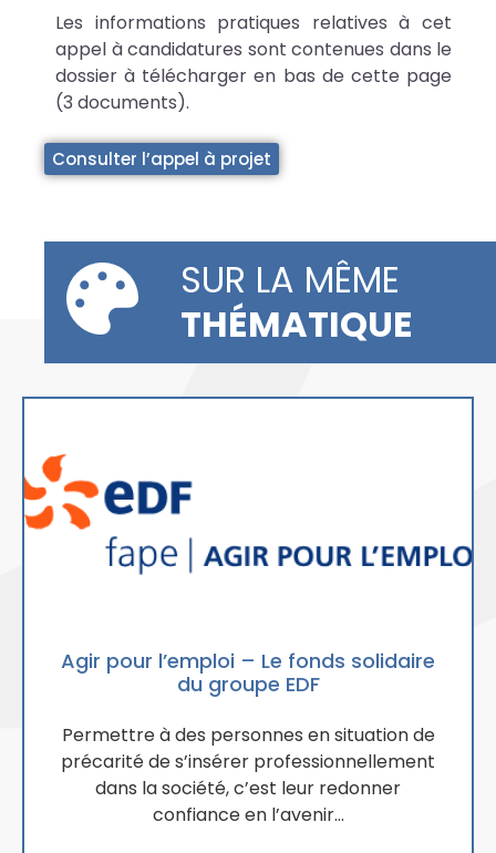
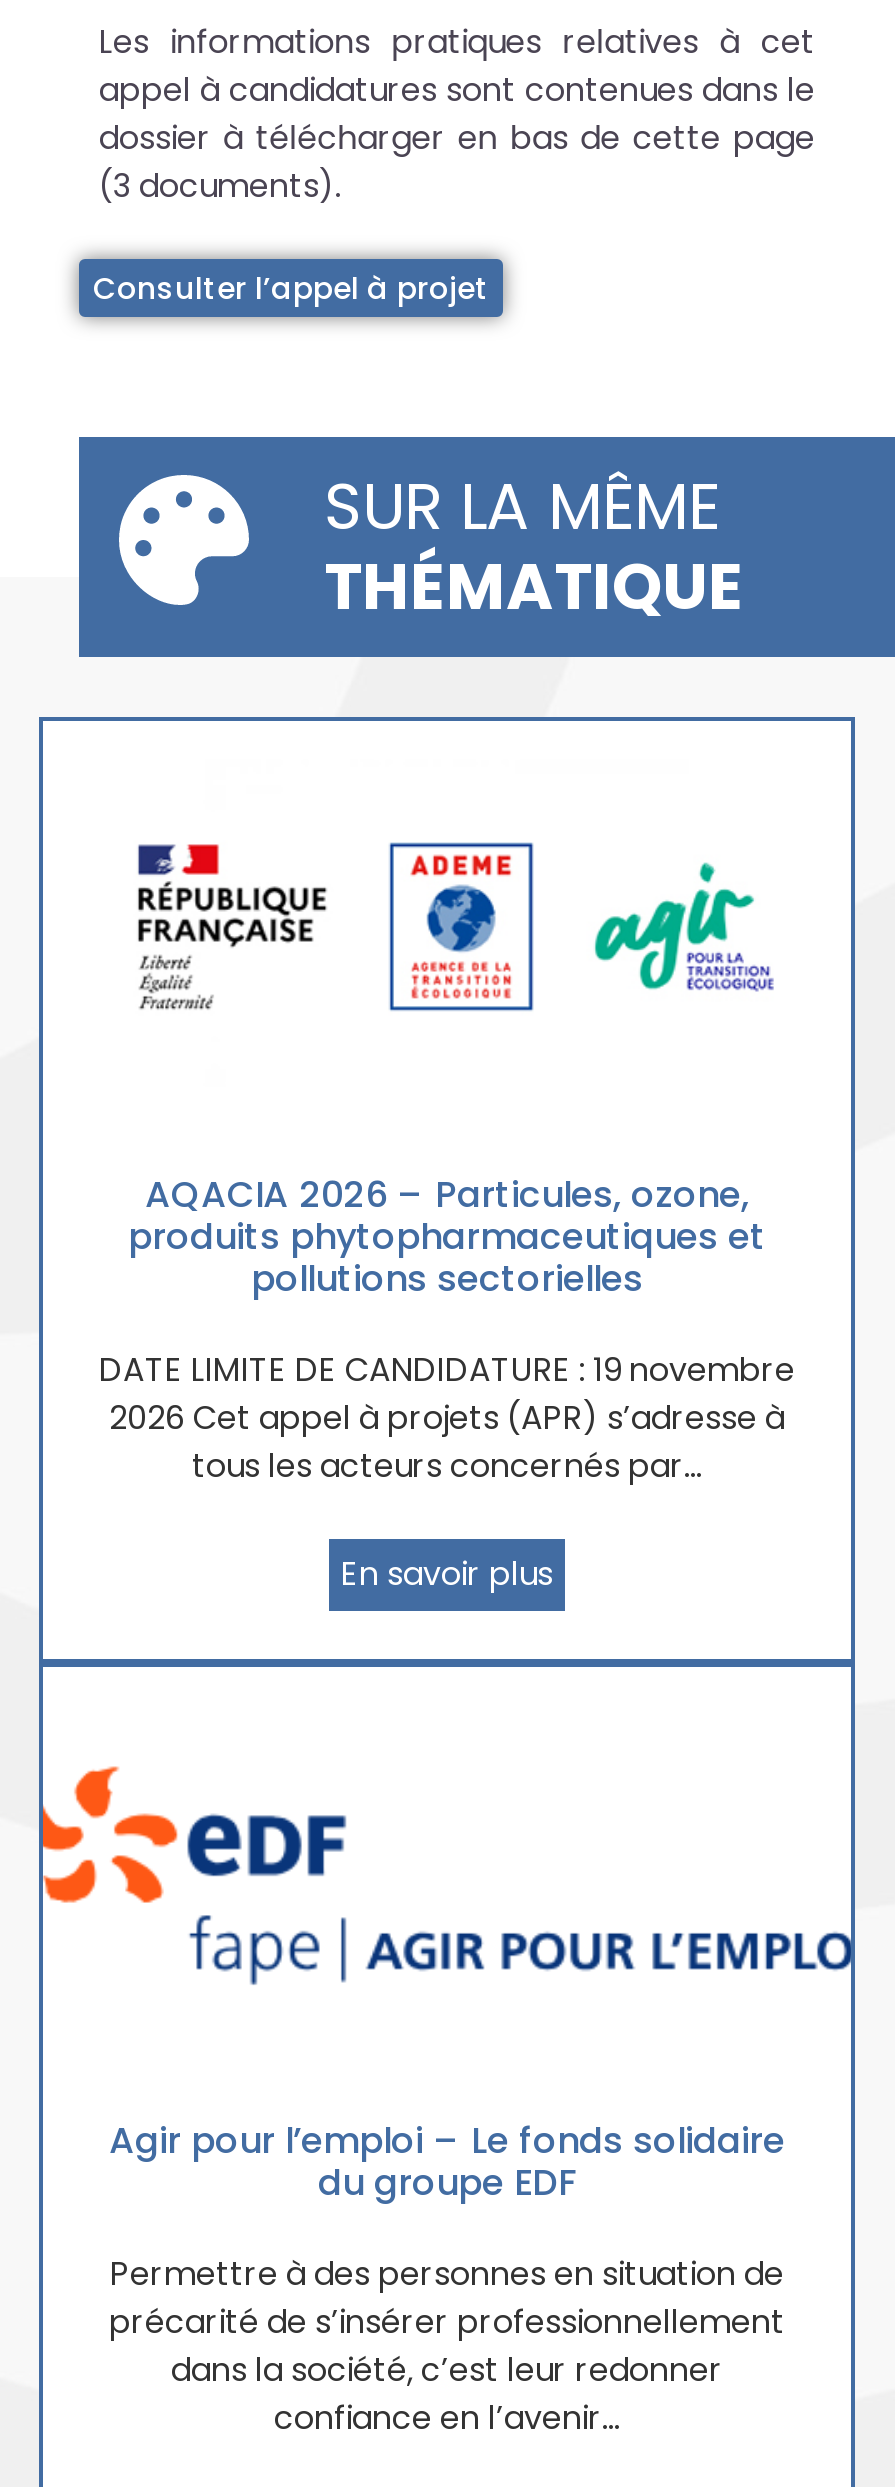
+ AQACIA 2026 – Particules, ozone,
+ produits phytopharmaceutiques et
+ pollutions sectorielles
+ DATE LIMITE DE CANDIDATURE : 19 novembre
+ 2026 Cet appel à projets (APR) s’adresse à
+ tous les acteurs concernés par…
+ En savoir plus

+ [image]

+ [image]

+ [image]
